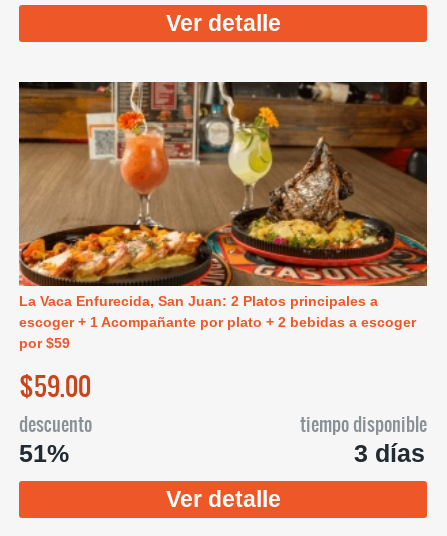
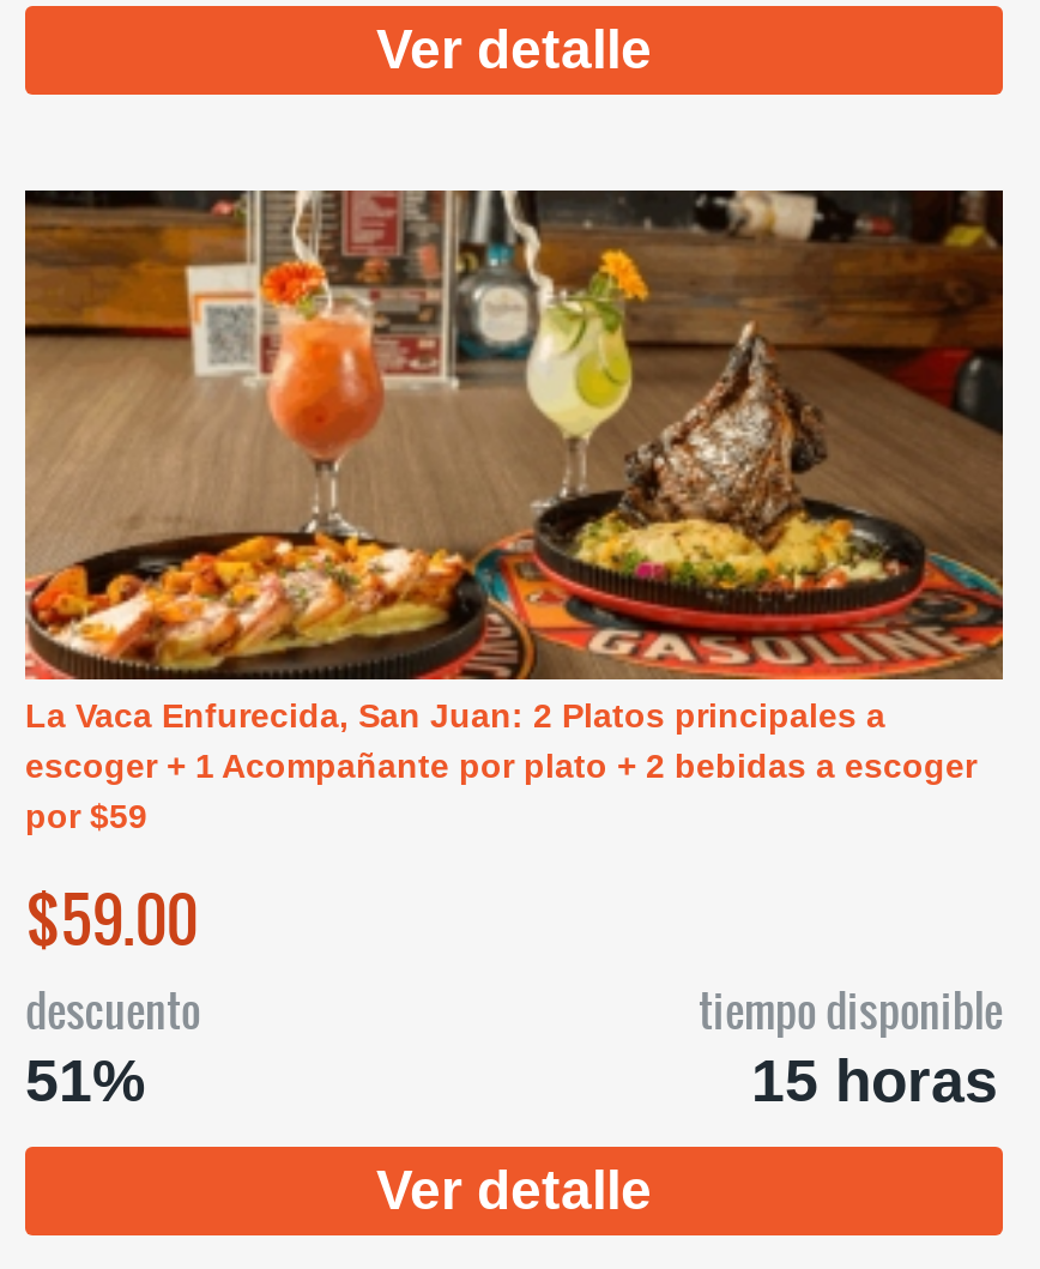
- 3 días
+ 15 horas
